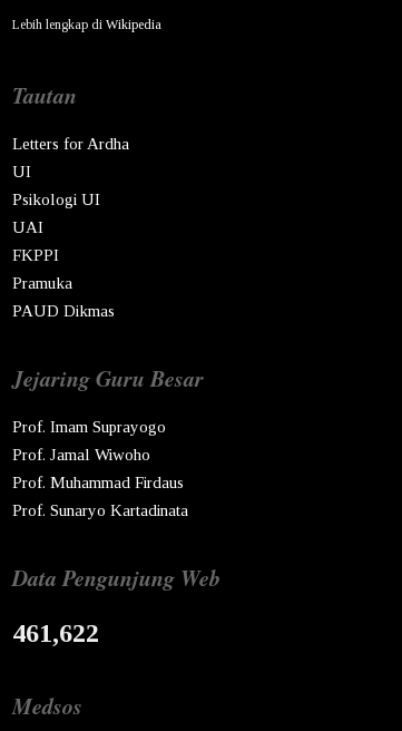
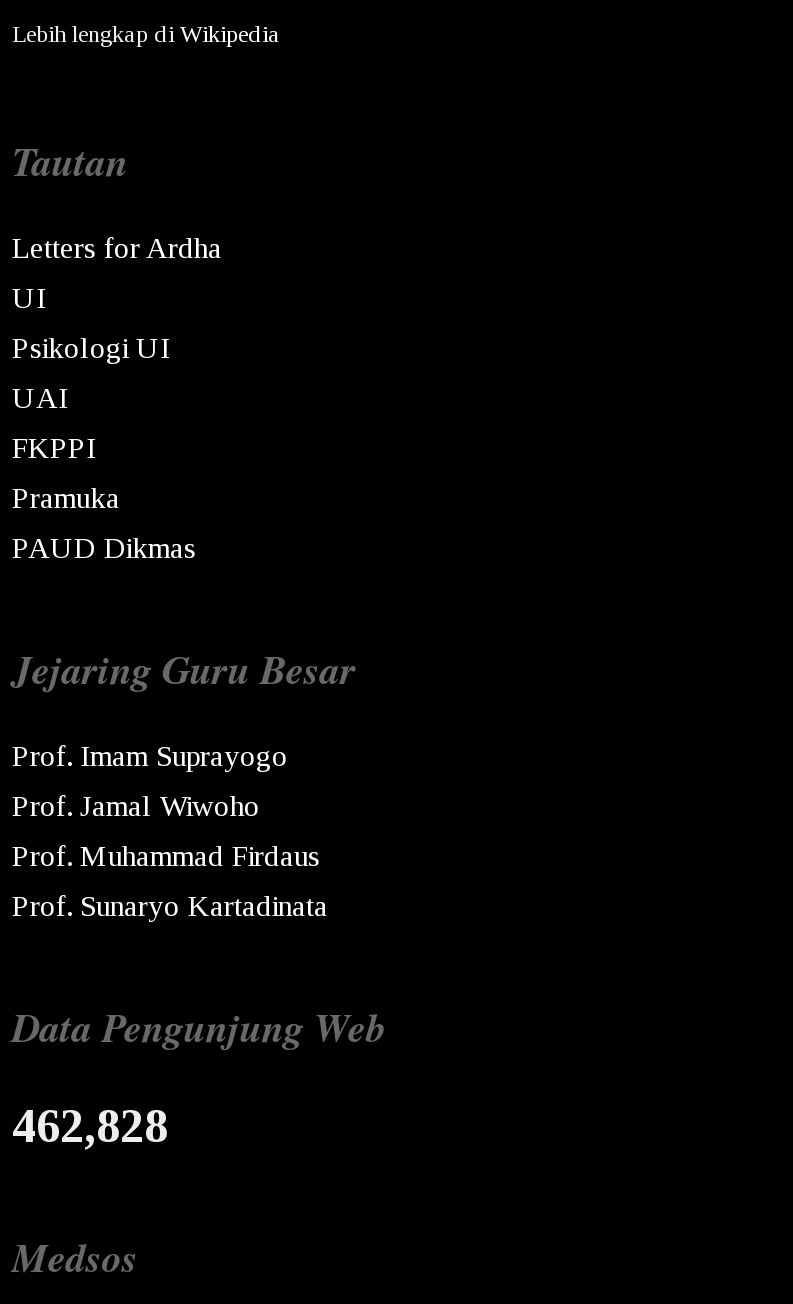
- 461,622
+ 462,828
